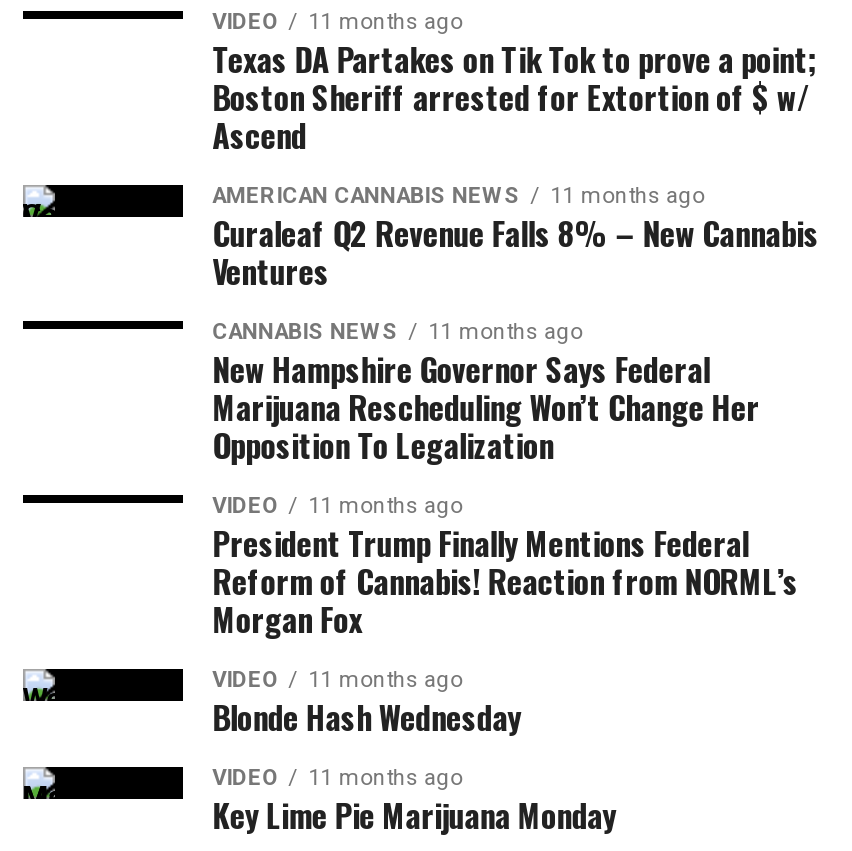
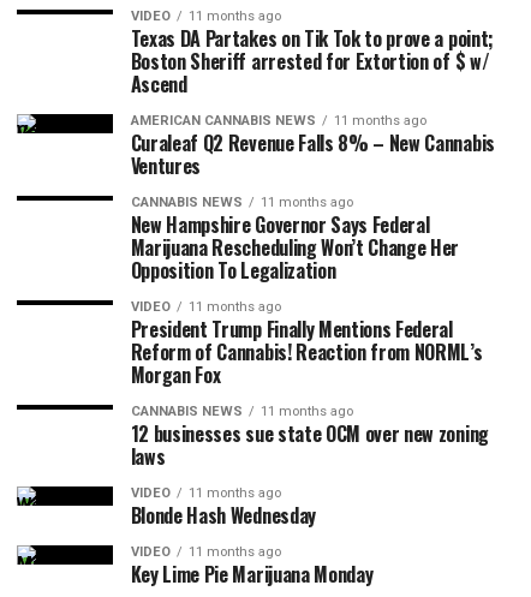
+ CANNABIS NEWS
+ 11 months ago
+ 12 businesses sue state OCM over new zoning
+ laws
